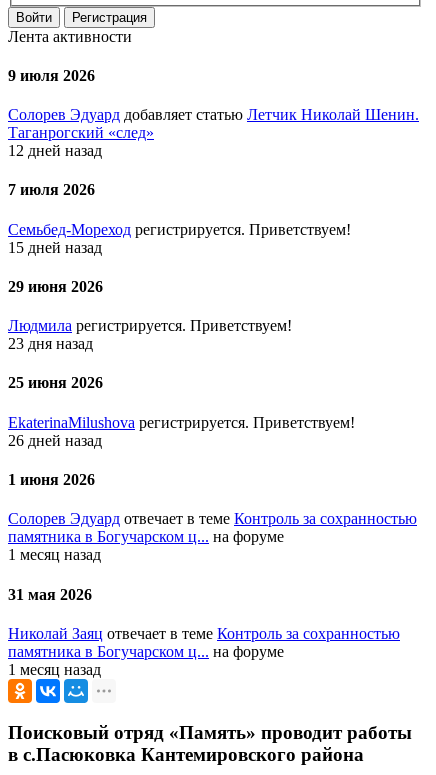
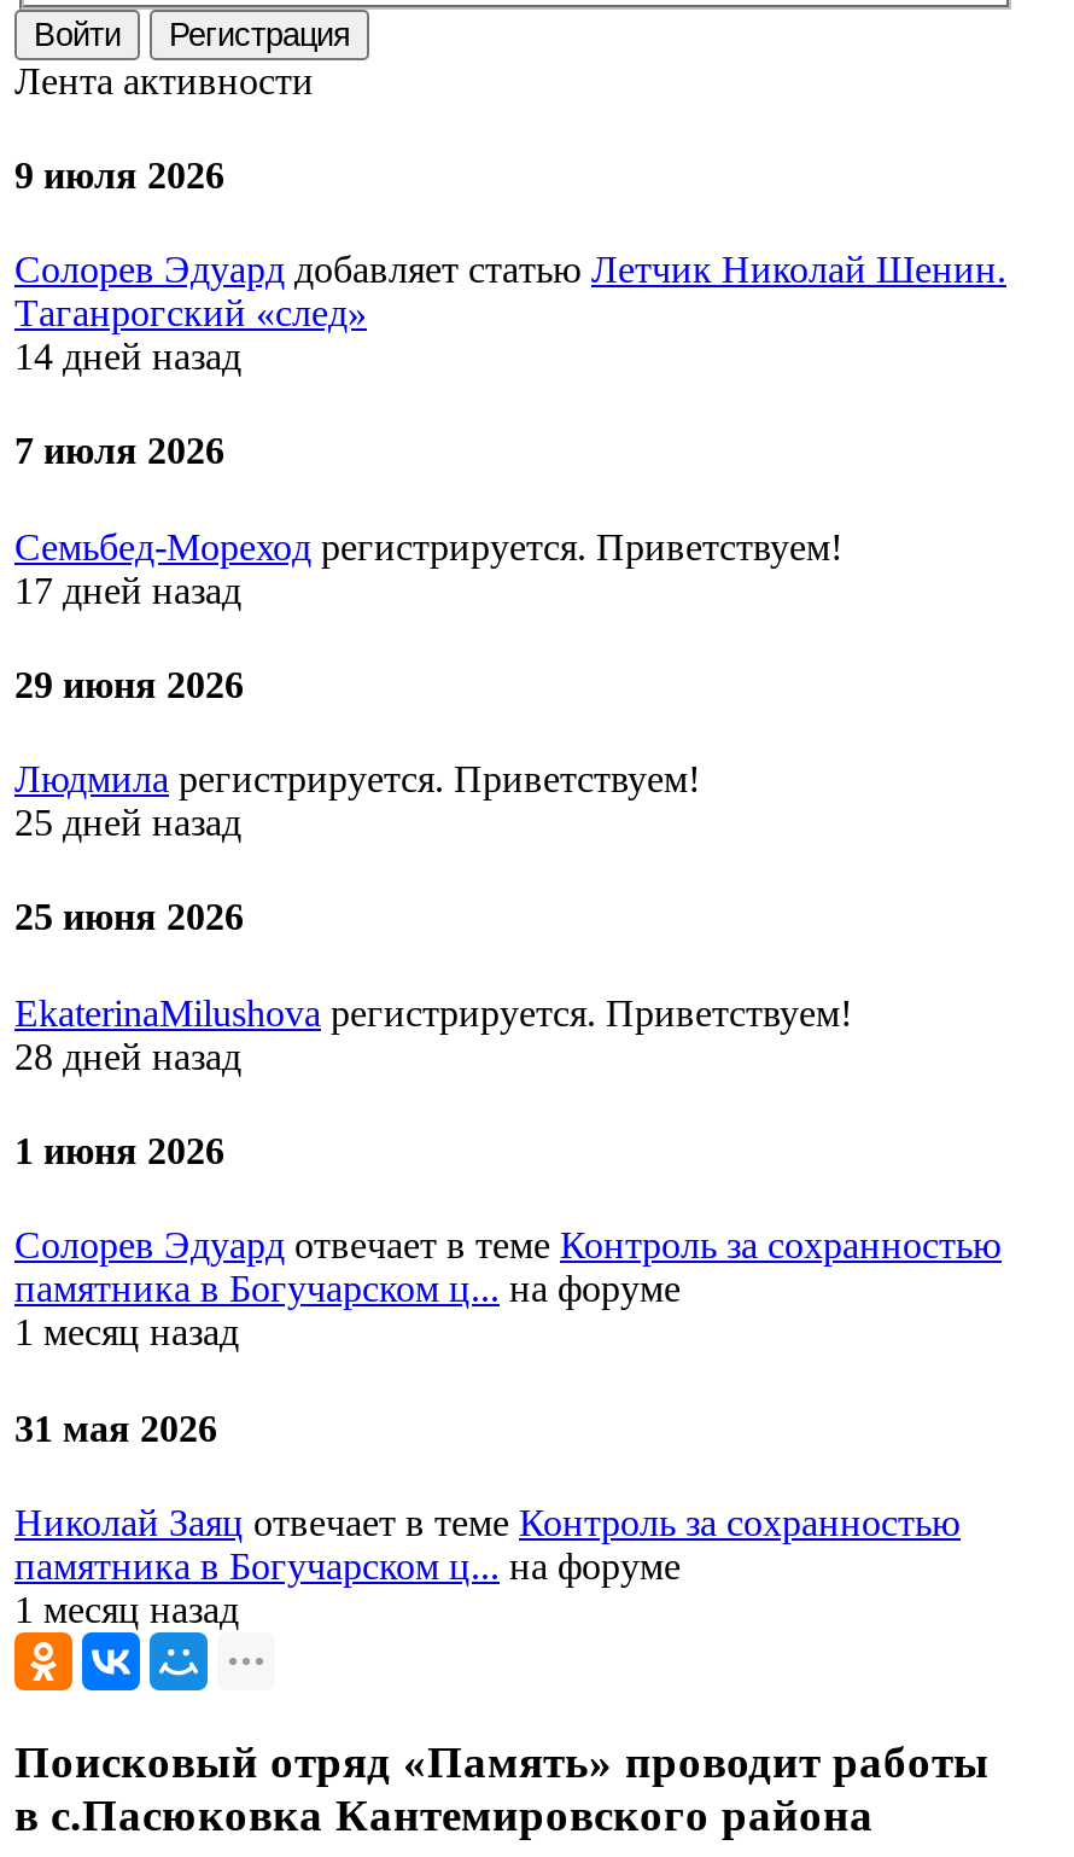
- 12 дней назад
+ 14 дней назад

- 15 дней назад
+ 17 дней назад

- 23 дня назад
+ 25 дней назад

- 26 дней назад
+ 28 дней назад
